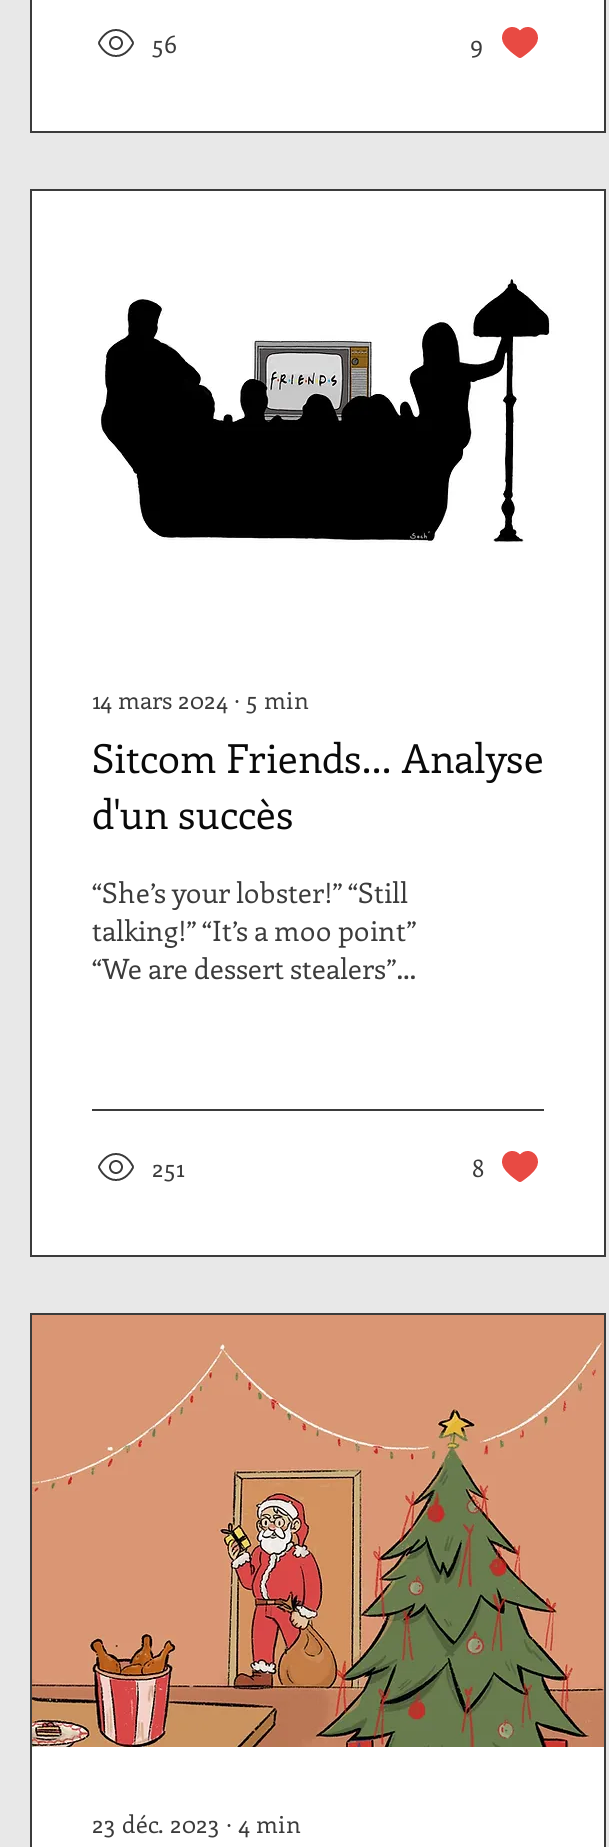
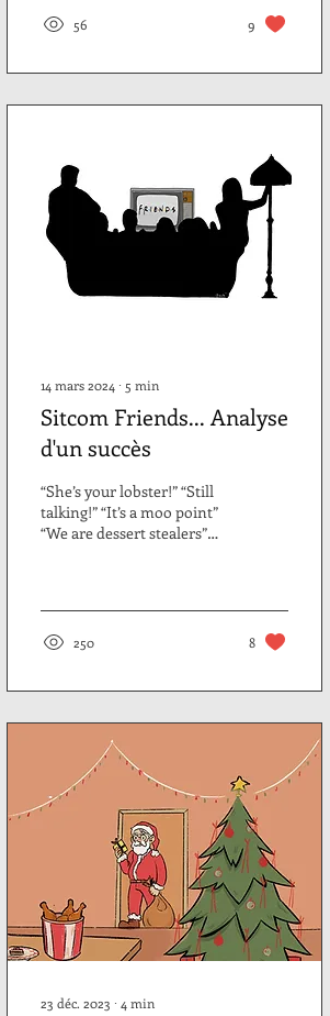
- 251
+ 250
